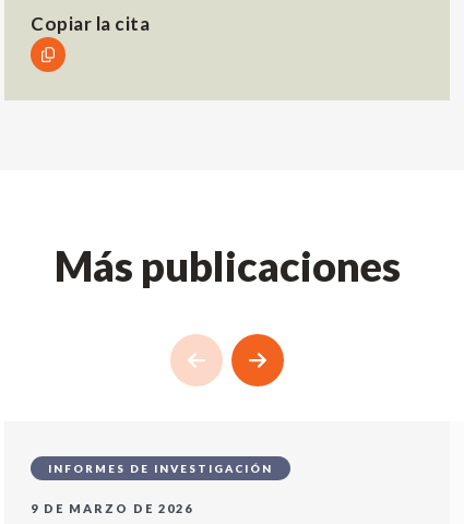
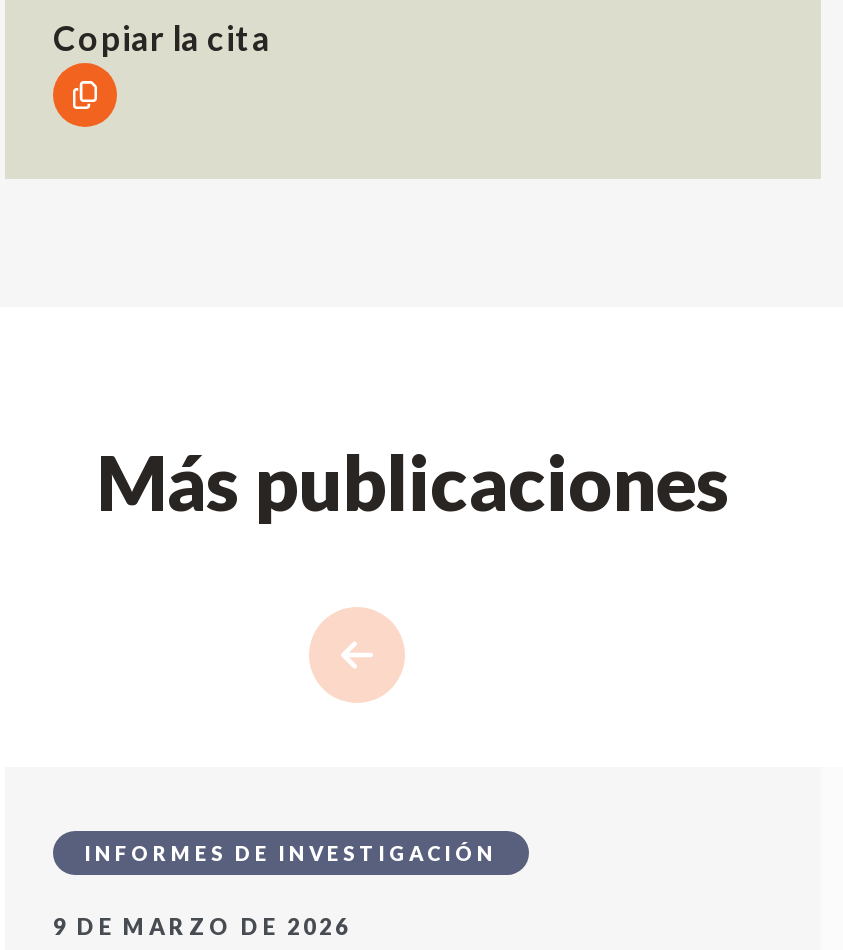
- [image]
